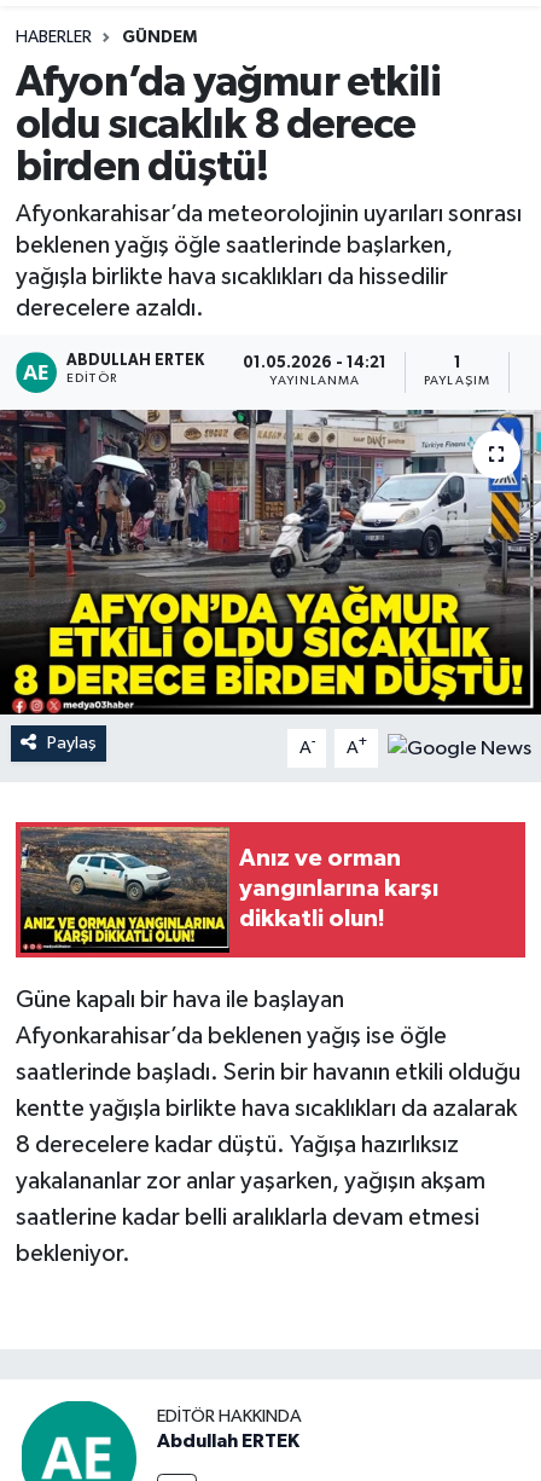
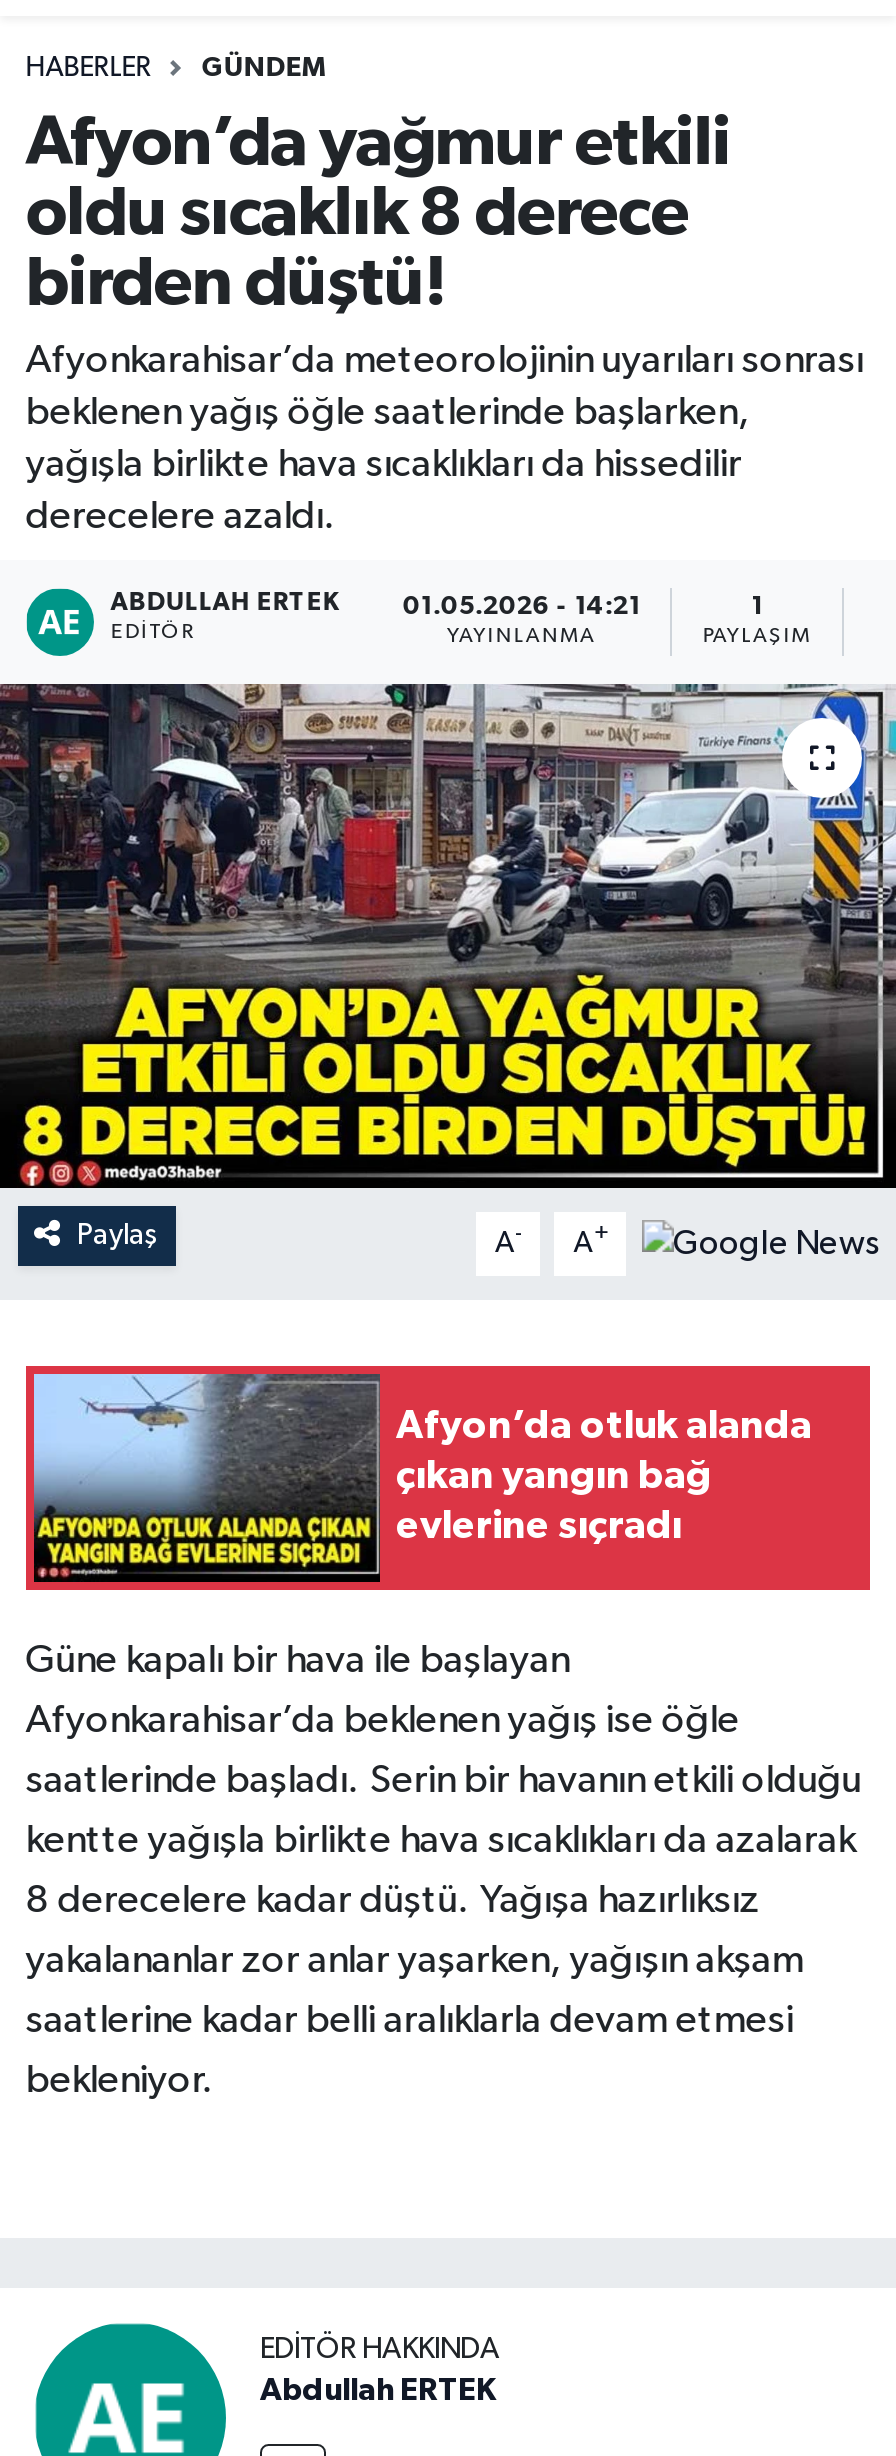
- [image]
- Anız ve orman
- yangınlarına karşı
- dikkatli olun!
+ [image]
+ Afyon’da otluk alanda
+ çıkan yangın bağ
+ evlerine sıçradı
